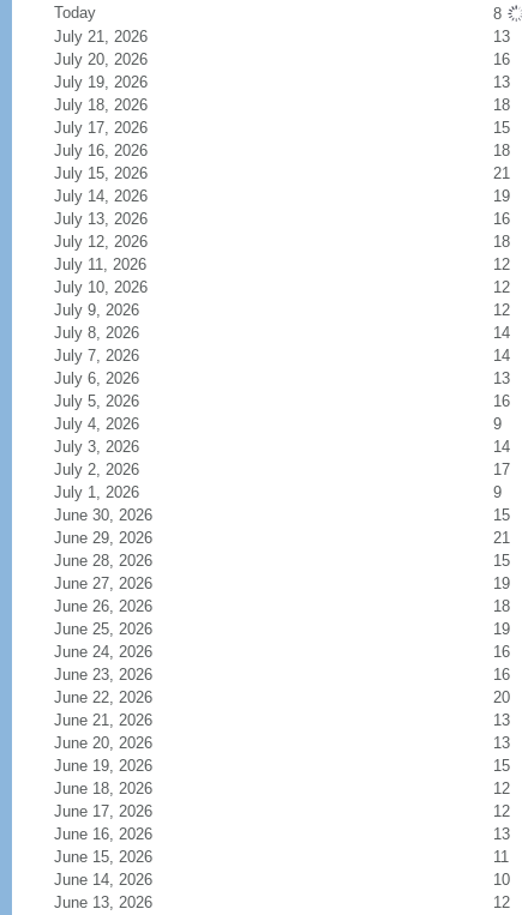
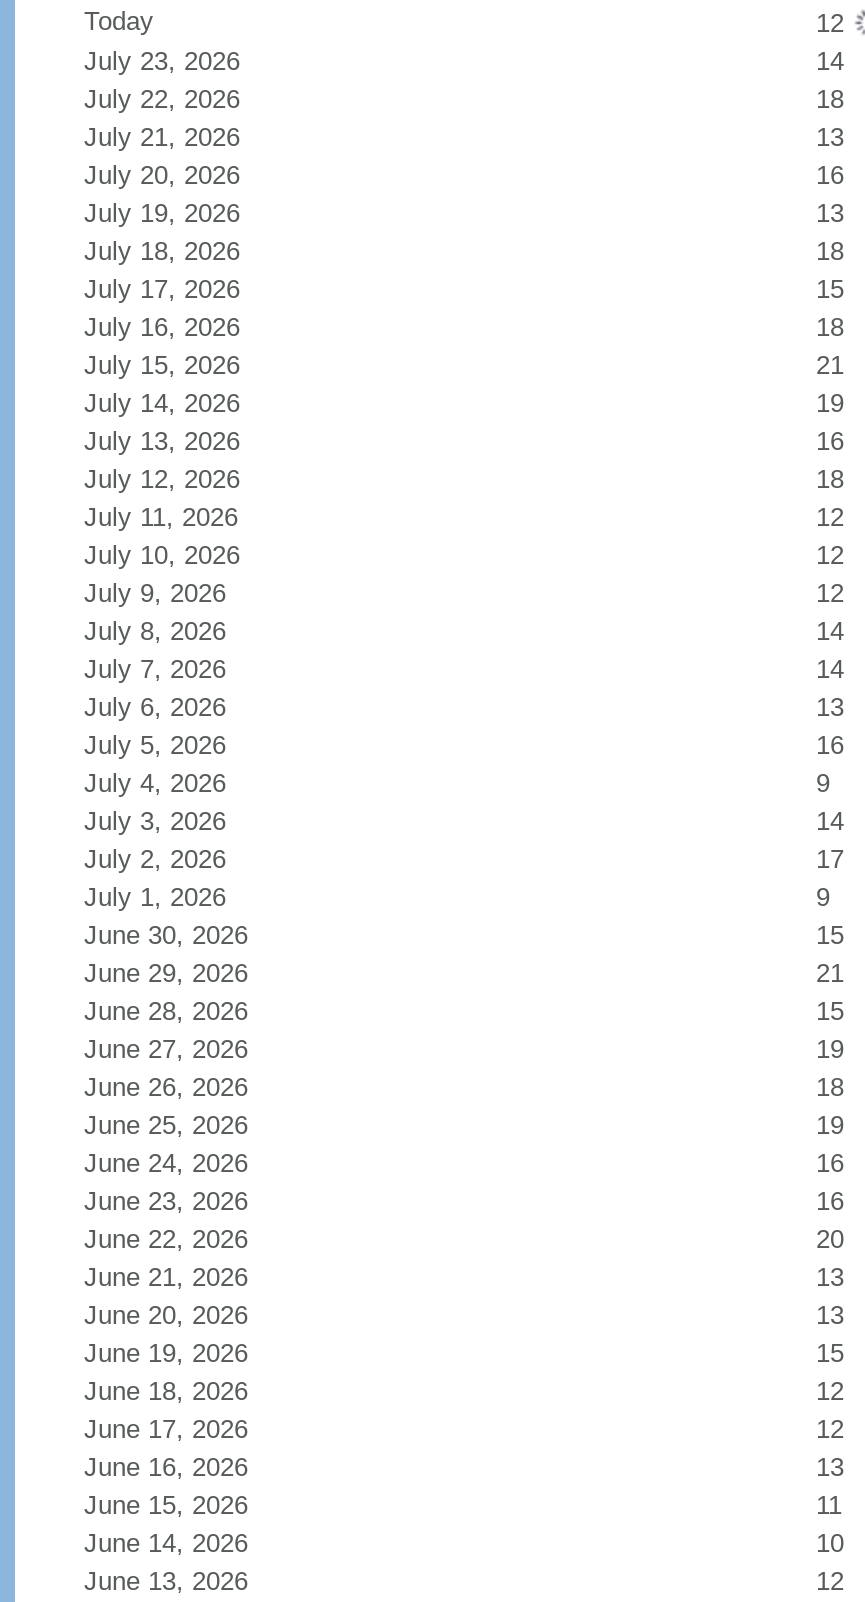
- 8
+ 12
+ July 23, 2026
+ 14
+ July 22, 2026
+ 18
